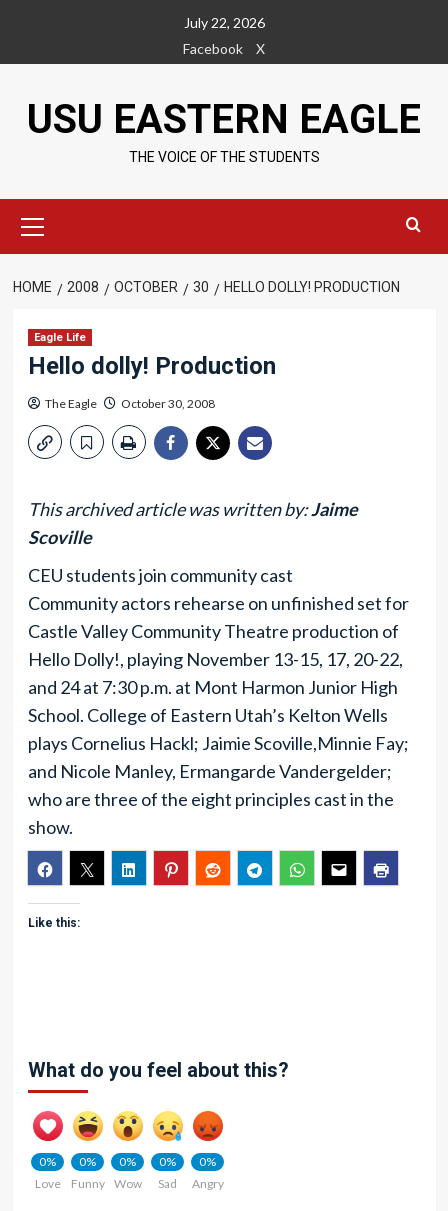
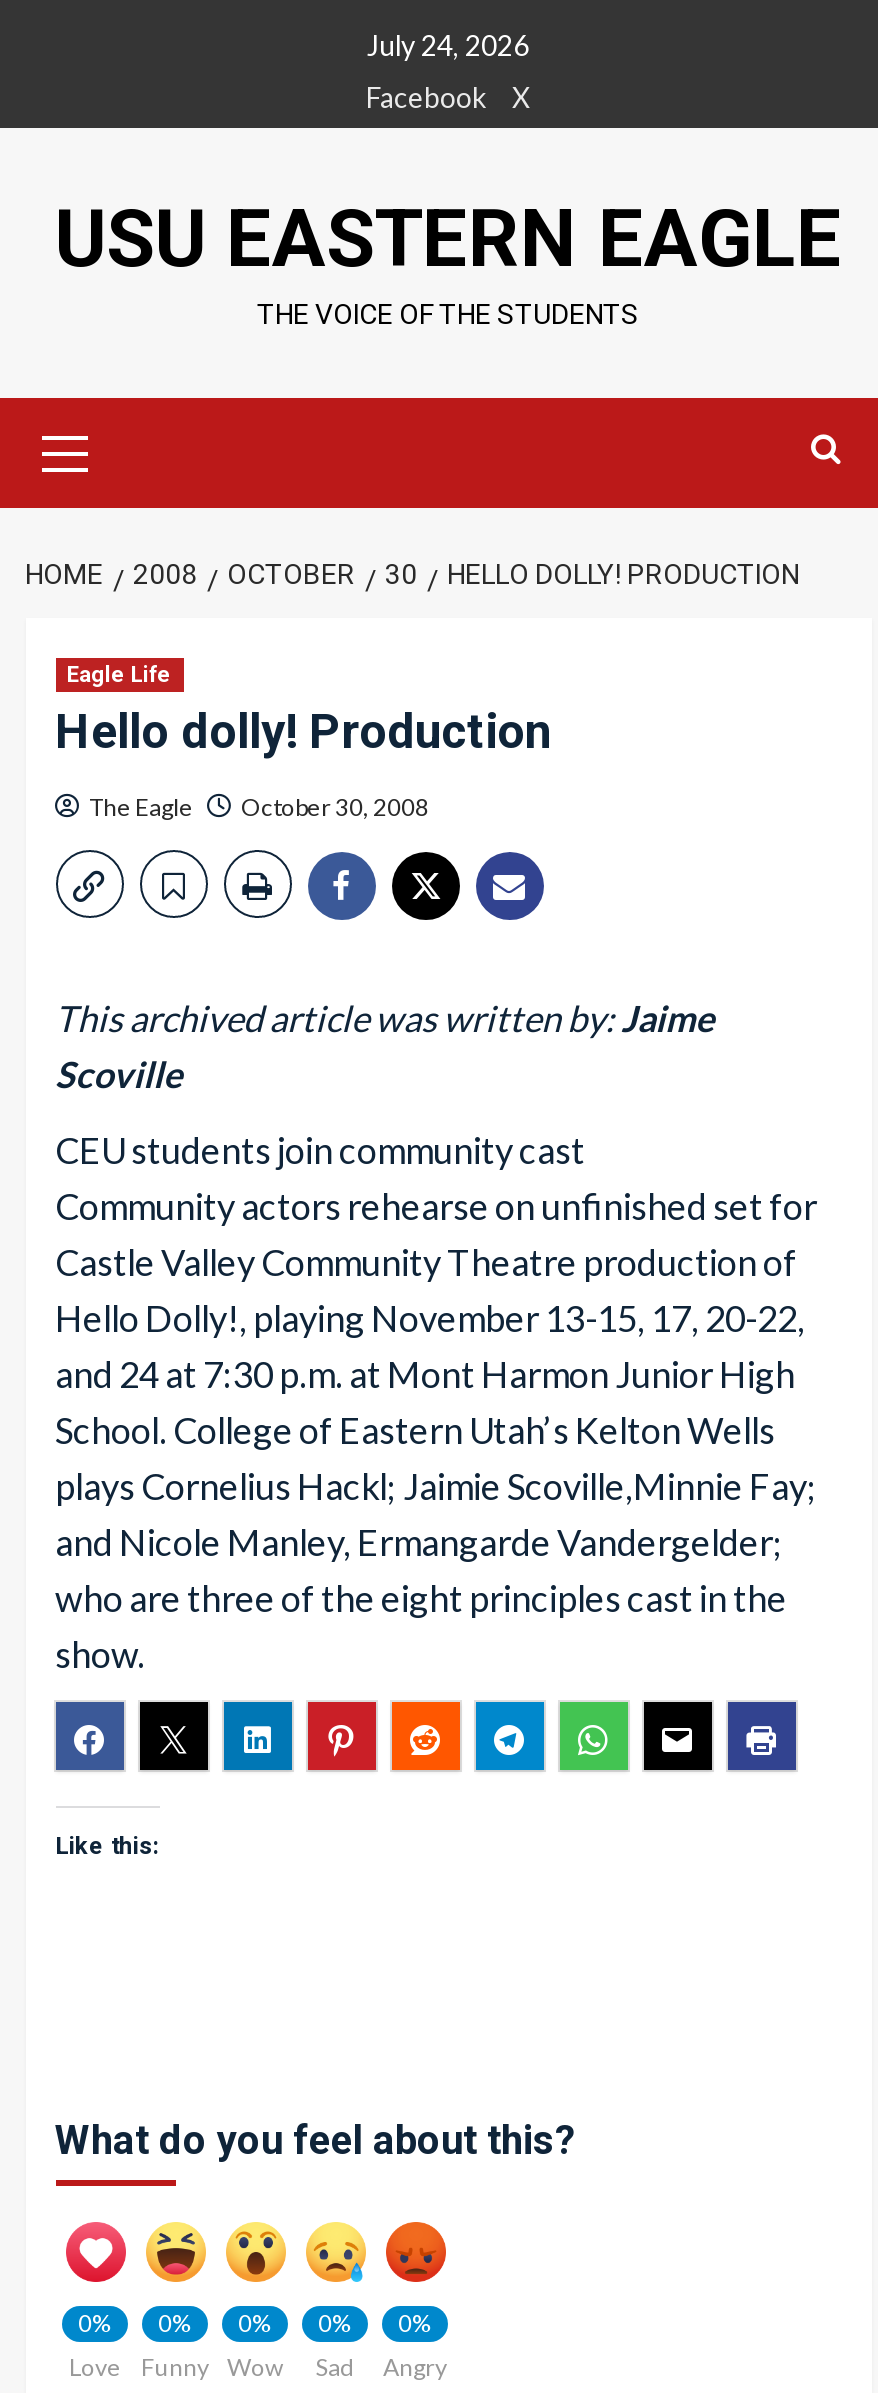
- July 22, 2026
+ July 24, 2026
